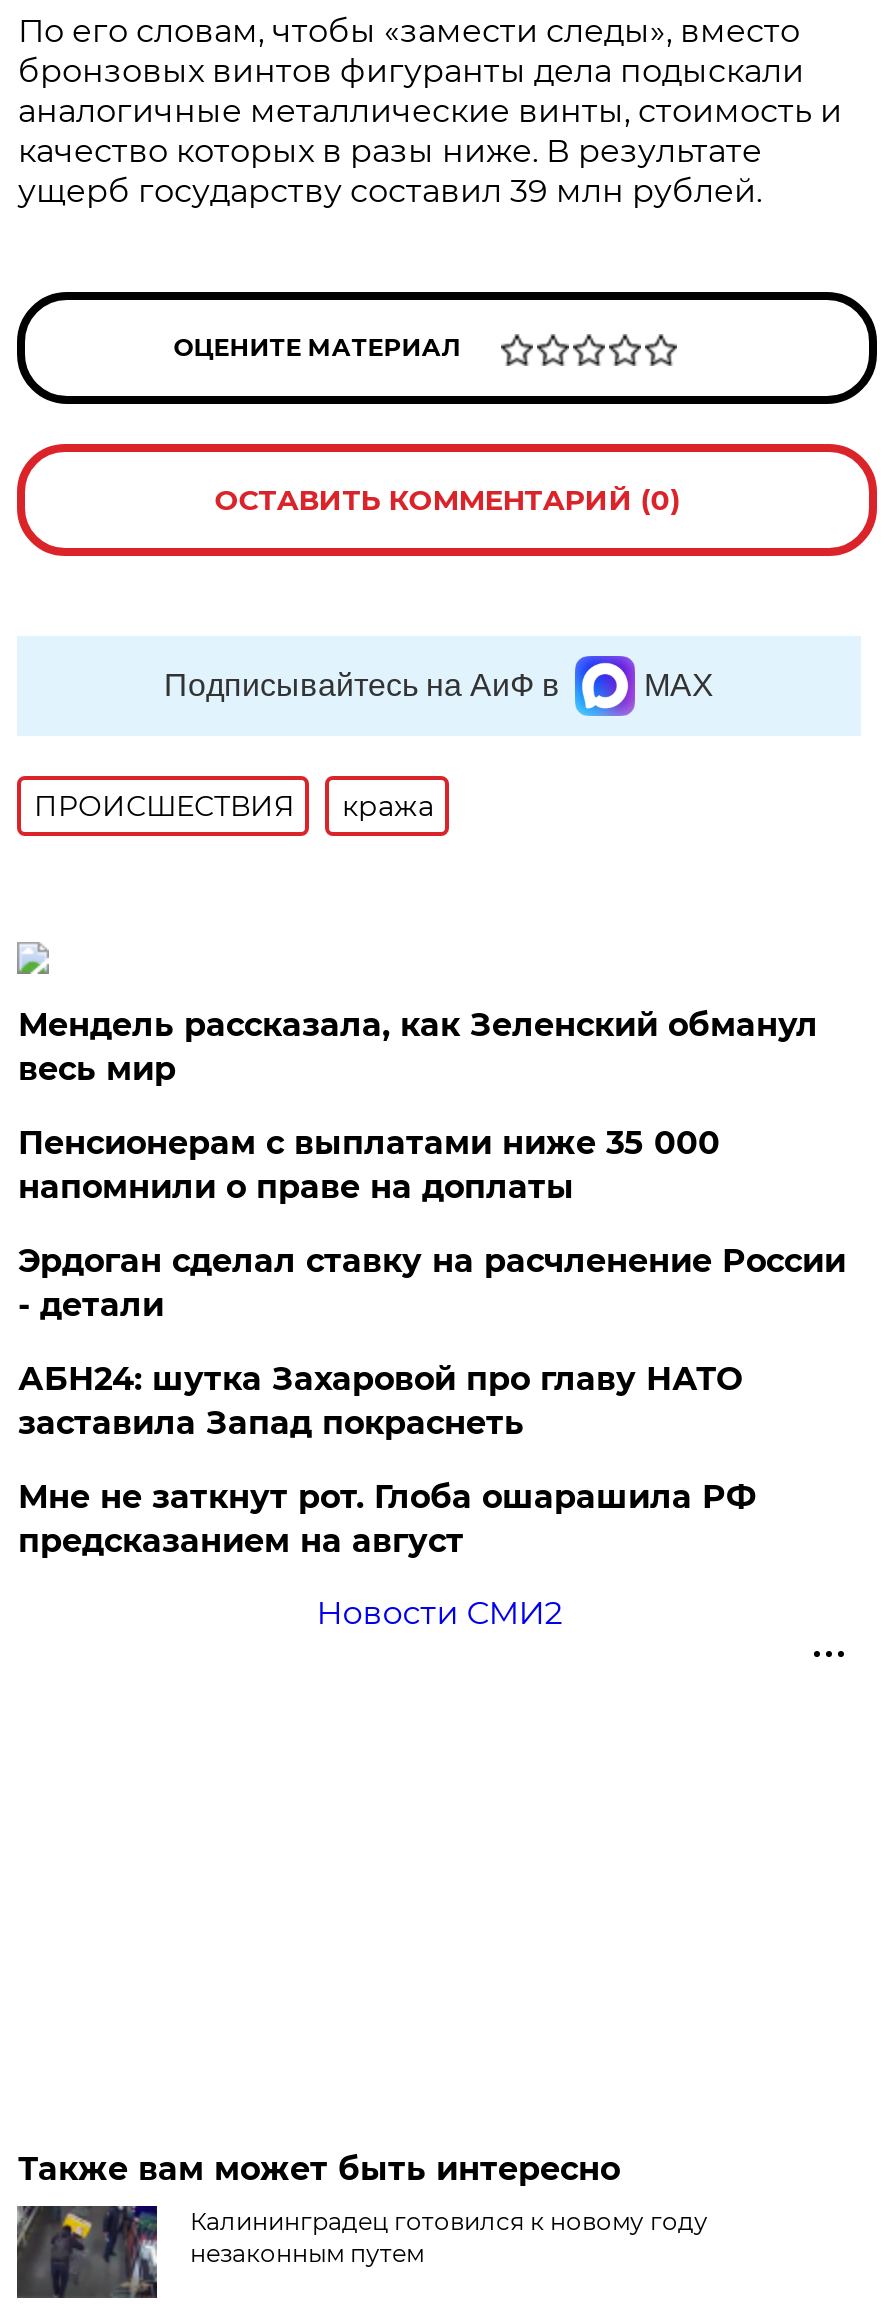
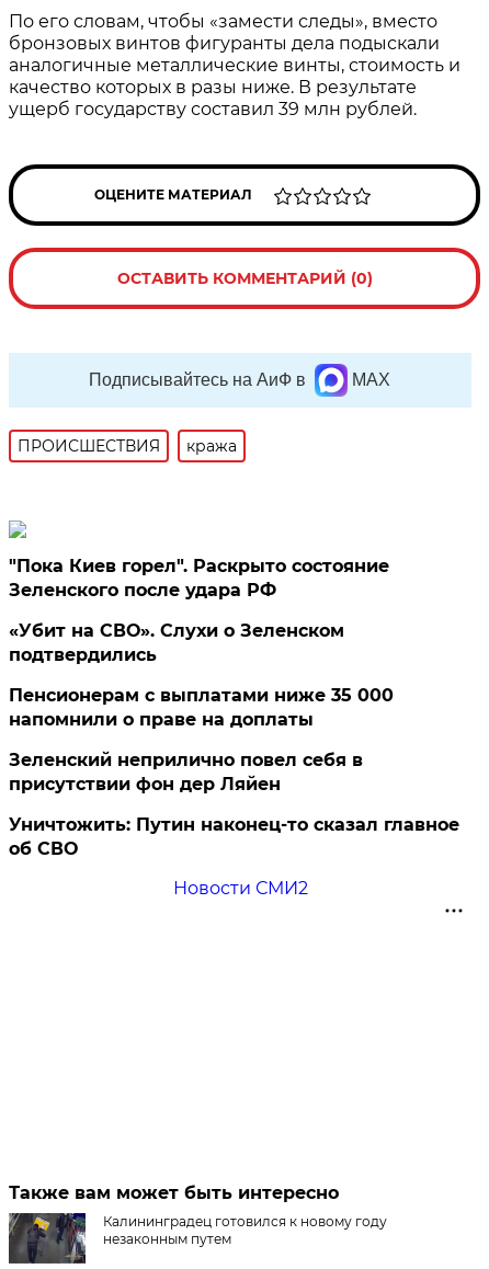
- Мендель рассказала, как Зеленский обманул
- весь мир
+ "Пока Киев горел". Раскрыто состояние
+ Зеленского после удара РФ
+ «Убит на СВО». Слухи о Зеленском
+ подтвердились

moved down: Пенсионерам с выплатами ниже 35 000 | напомнили о праве на доплаты

- Эрдоган сделал ставку на расчленение России
- - детали
- АБН24: шутка Захаровой про главу НАТО
- заставила Запад покраснеть
- Мне не заткнут рот. Глоба ошарашила РФ
- предсказанием на август
+ Зеленский неприлично повел cебя в
+ присутствии фон дер Ляйен
+ Уничтожить: Путин наконец-то сказал главное
+ об СВО
